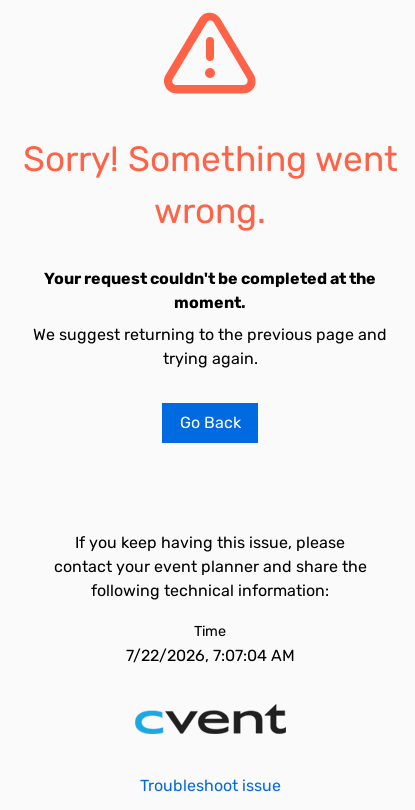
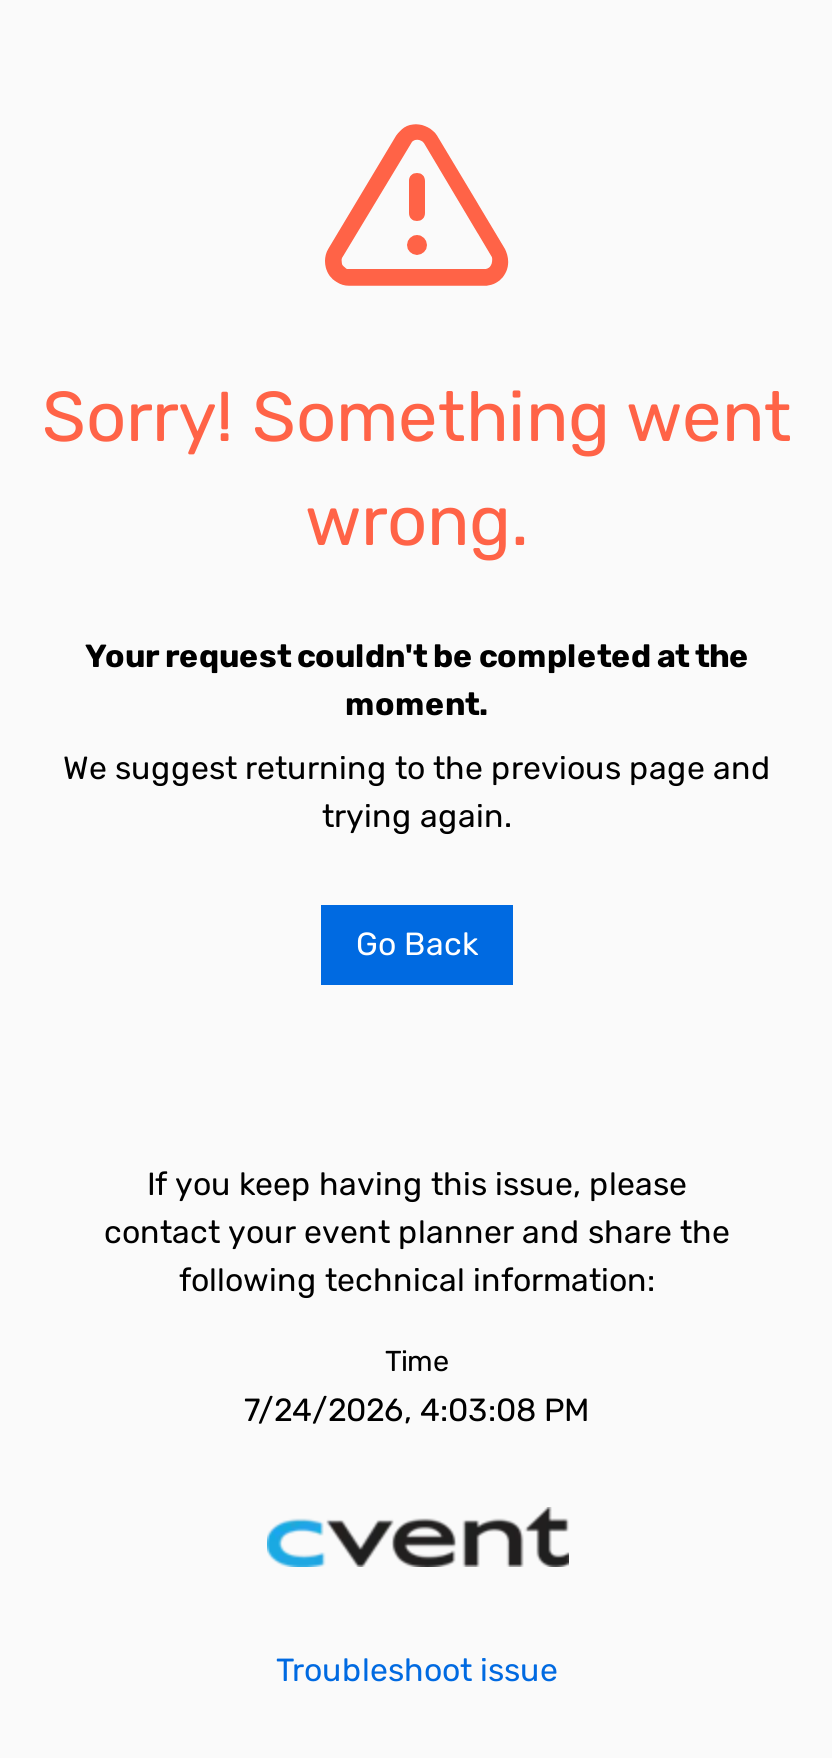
- 7/22/2026, 7:07:04 AM
+ 7/24/2026, 4:03:08 PM
